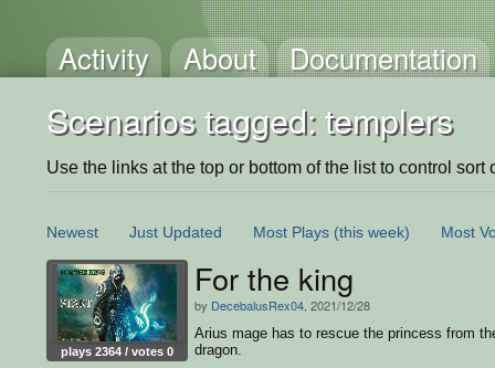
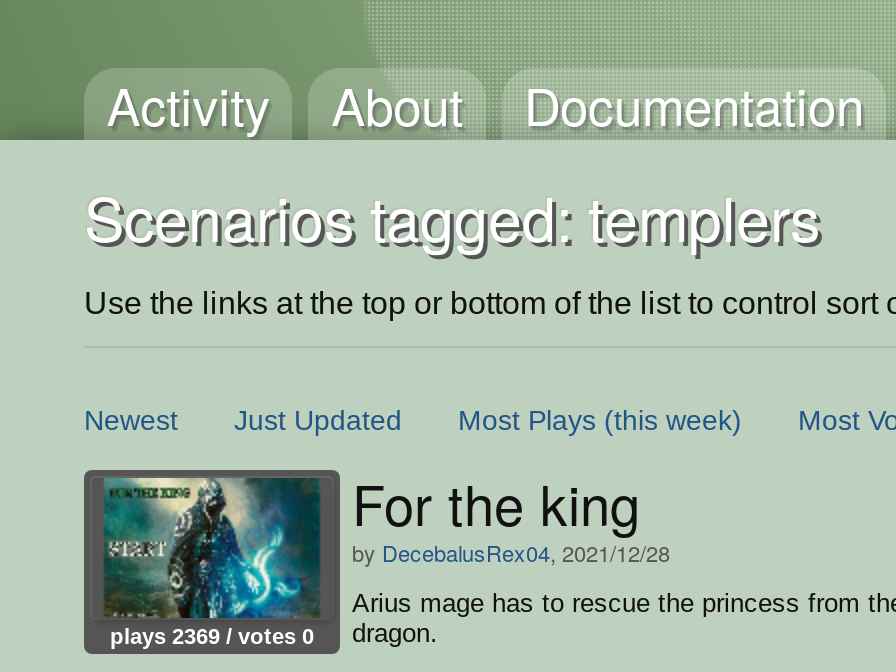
- plays 2364 / votes 0 dragon.
+ plays 2369 / votes 0 dragon.
